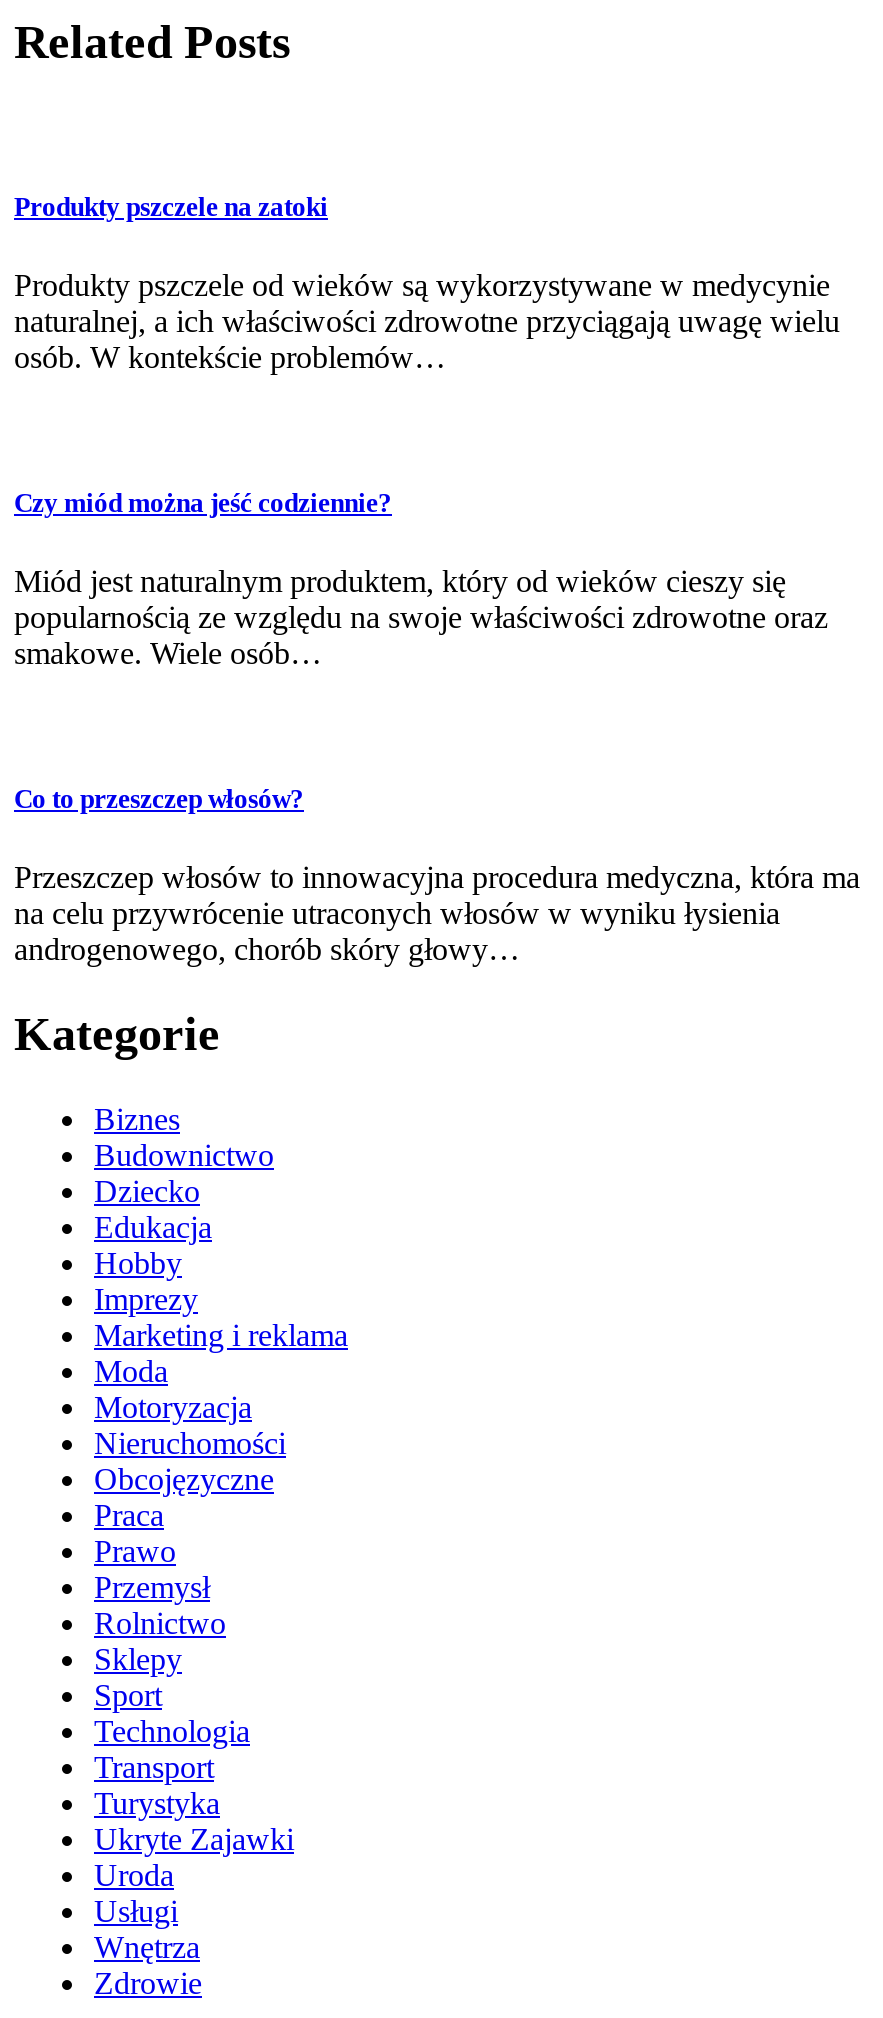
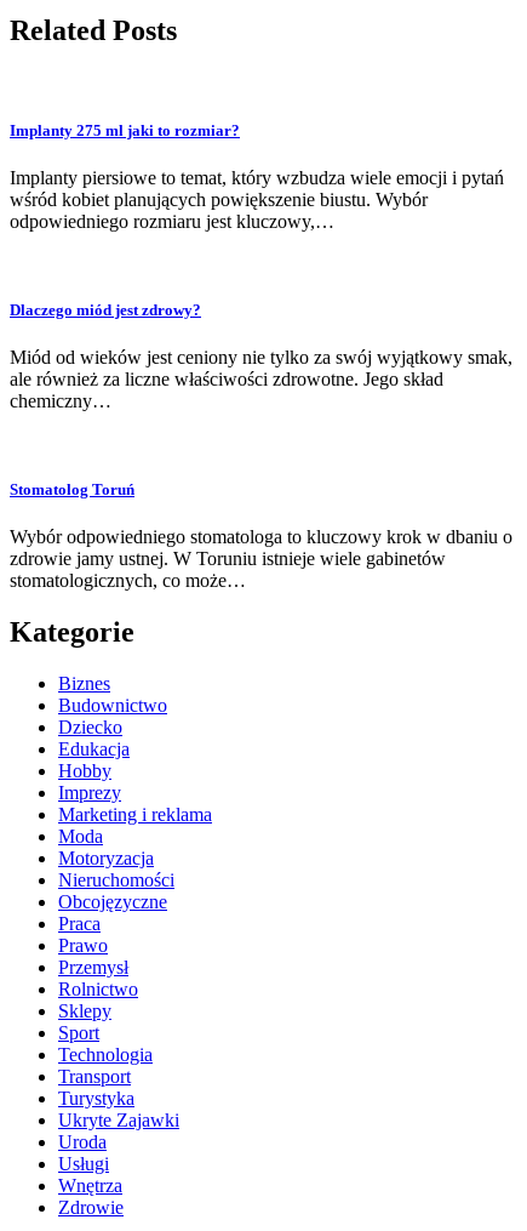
- Produkty pszczele na zatoki
+ Implanty 275 ml jaki to rozmiar?

- Produkty pszczele od wieków są wykorzystywane w medycynie
- naturalnej, a ich właściwości zdrowotne przyciągają uwagę wielu
- osób. W kontekście problemów…
+ Implanty piersiowe to temat, który wzbudza wiele emocji i pytań
+ wśród kobiet planujących powiększenie biustu. Wybór
+ odpowiedniego rozmiaru jest kluczowy,…

- Czy miód można jeść codziennie?
+ Dlaczego miód jest zdrowy?

- Miód jest naturalnym produktem, który od wieków cieszy się
- popularnością ze względu na swoje właściwości zdrowotne oraz
- smakowe. Wiele osób…
+ Miód od wieków jest ceniony nie tylko za swój wyjątkowy smak,
+ ale również za liczne właściwości zdrowotne. Jego skład
+ chemiczny…

- Co to przeszczep włosów?
+ Stomatolog Toruń

- Przeszczep włosów to innowacyjna procedura medyczna, która ma
- na celu przywrócenie utraconych włosów w wyniku łysienia
- androgenowego, chorób skóry głowy…
+ Wybór odpowiedniego stomatologa to kluczowy krok w dbaniu o
+ zdrowie jamy ustnej. W Toruniu istnieje wiele gabinetów
+ stomatologicznych, co może…
